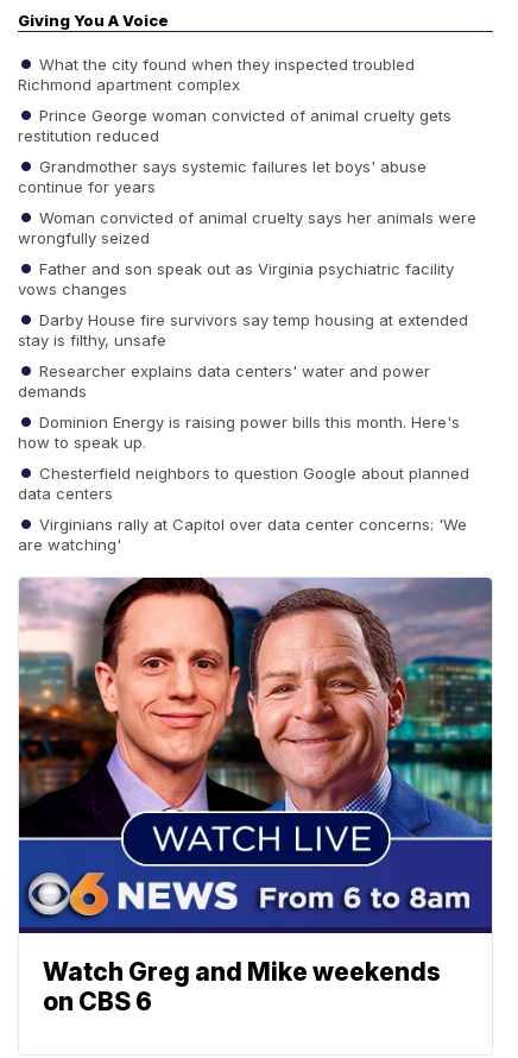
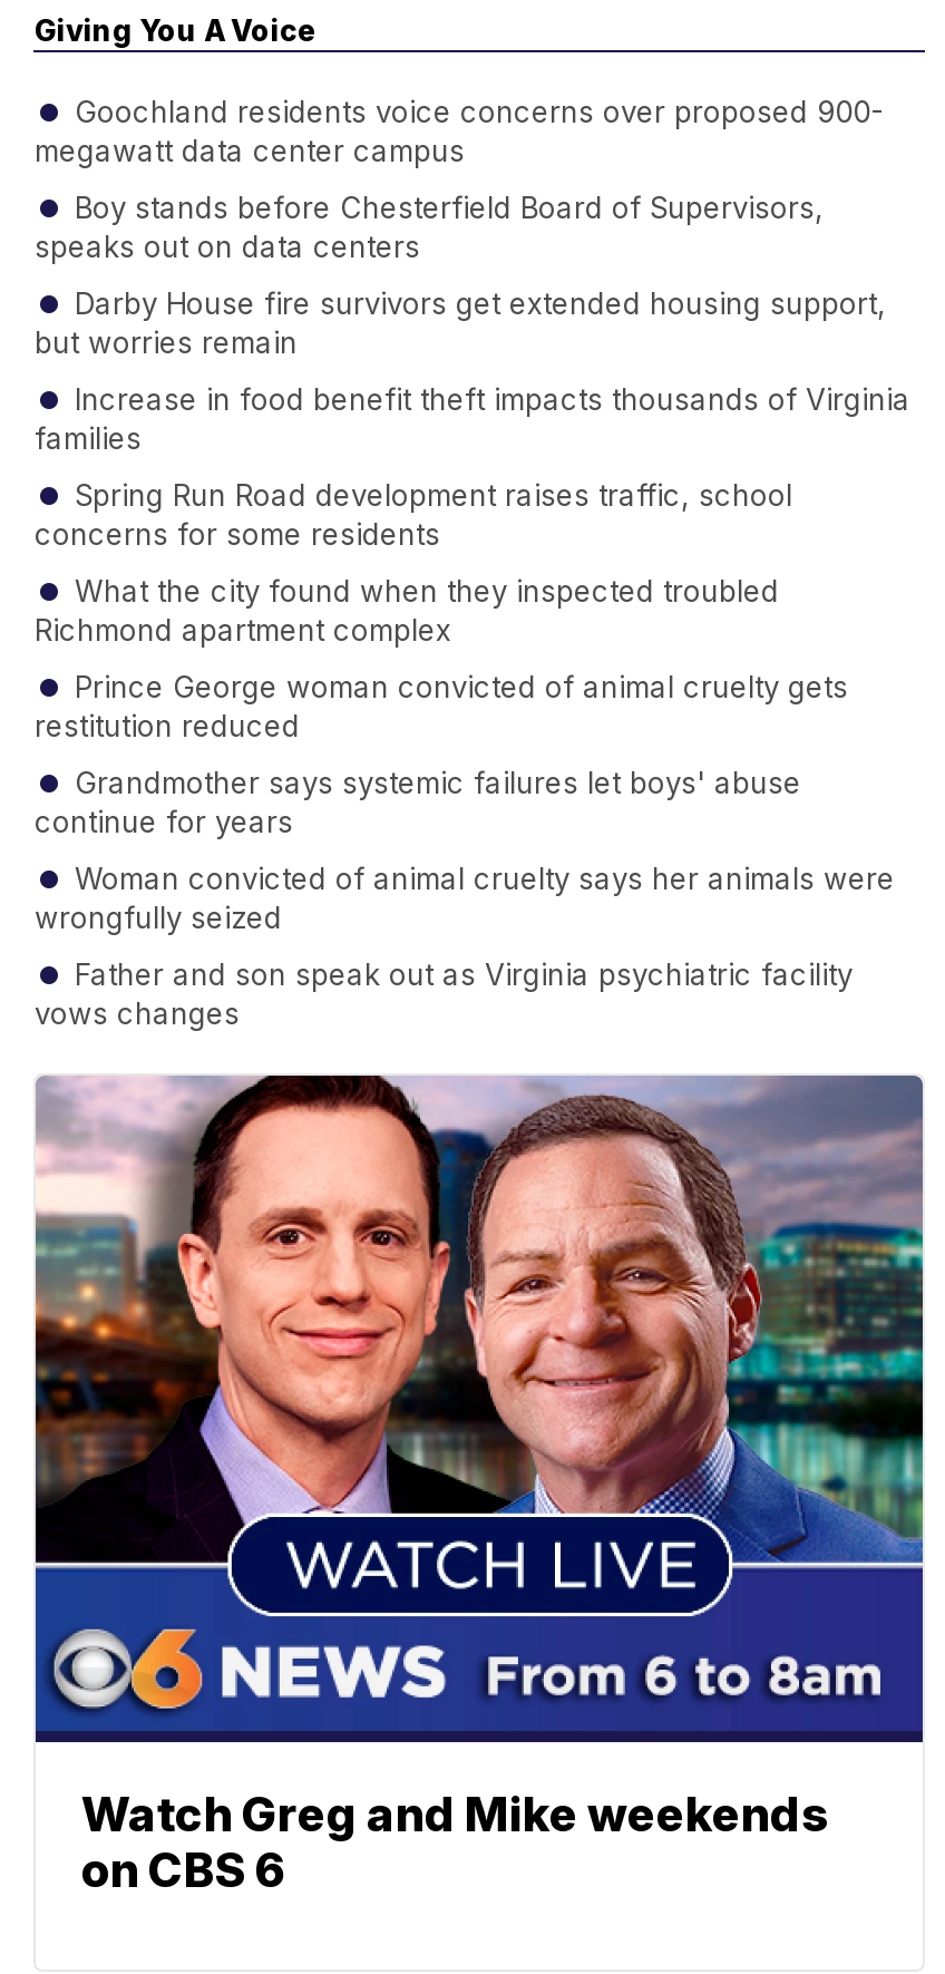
+ Goochland residents voice concerns over proposed 900-
+ megawatt data center campus
+ Boy stands before Chesterfield Board of Supervisors,
+ speaks out on data centers
+ Darby House fire survivors get extended housing support,
+ but worries remain
+ Increase in food benefit theft impacts thousands of Virginia
+ families
+ Spring Run Road development raises traffic, school
+ concerns for some residents

moved down: What the city found when they inspected troubled | Richmond apartment complex | Prince George woman convicted of animal cruelty gets | ... | Father and son speak out as Virginia psychiatric facility | vows changes

- Darby House fire survivors say temp housing at extended
- stay is filthy, unsafe
- Researcher explains data centers' water and power
- demands
- Dominion Energy is raising power bills this month. Here's
- how to speak up.
- Chesterfield neighbors to question Google about planned
- data centers
- Virginians rally at Capitol over data center concerns: 'We
- are watching'
